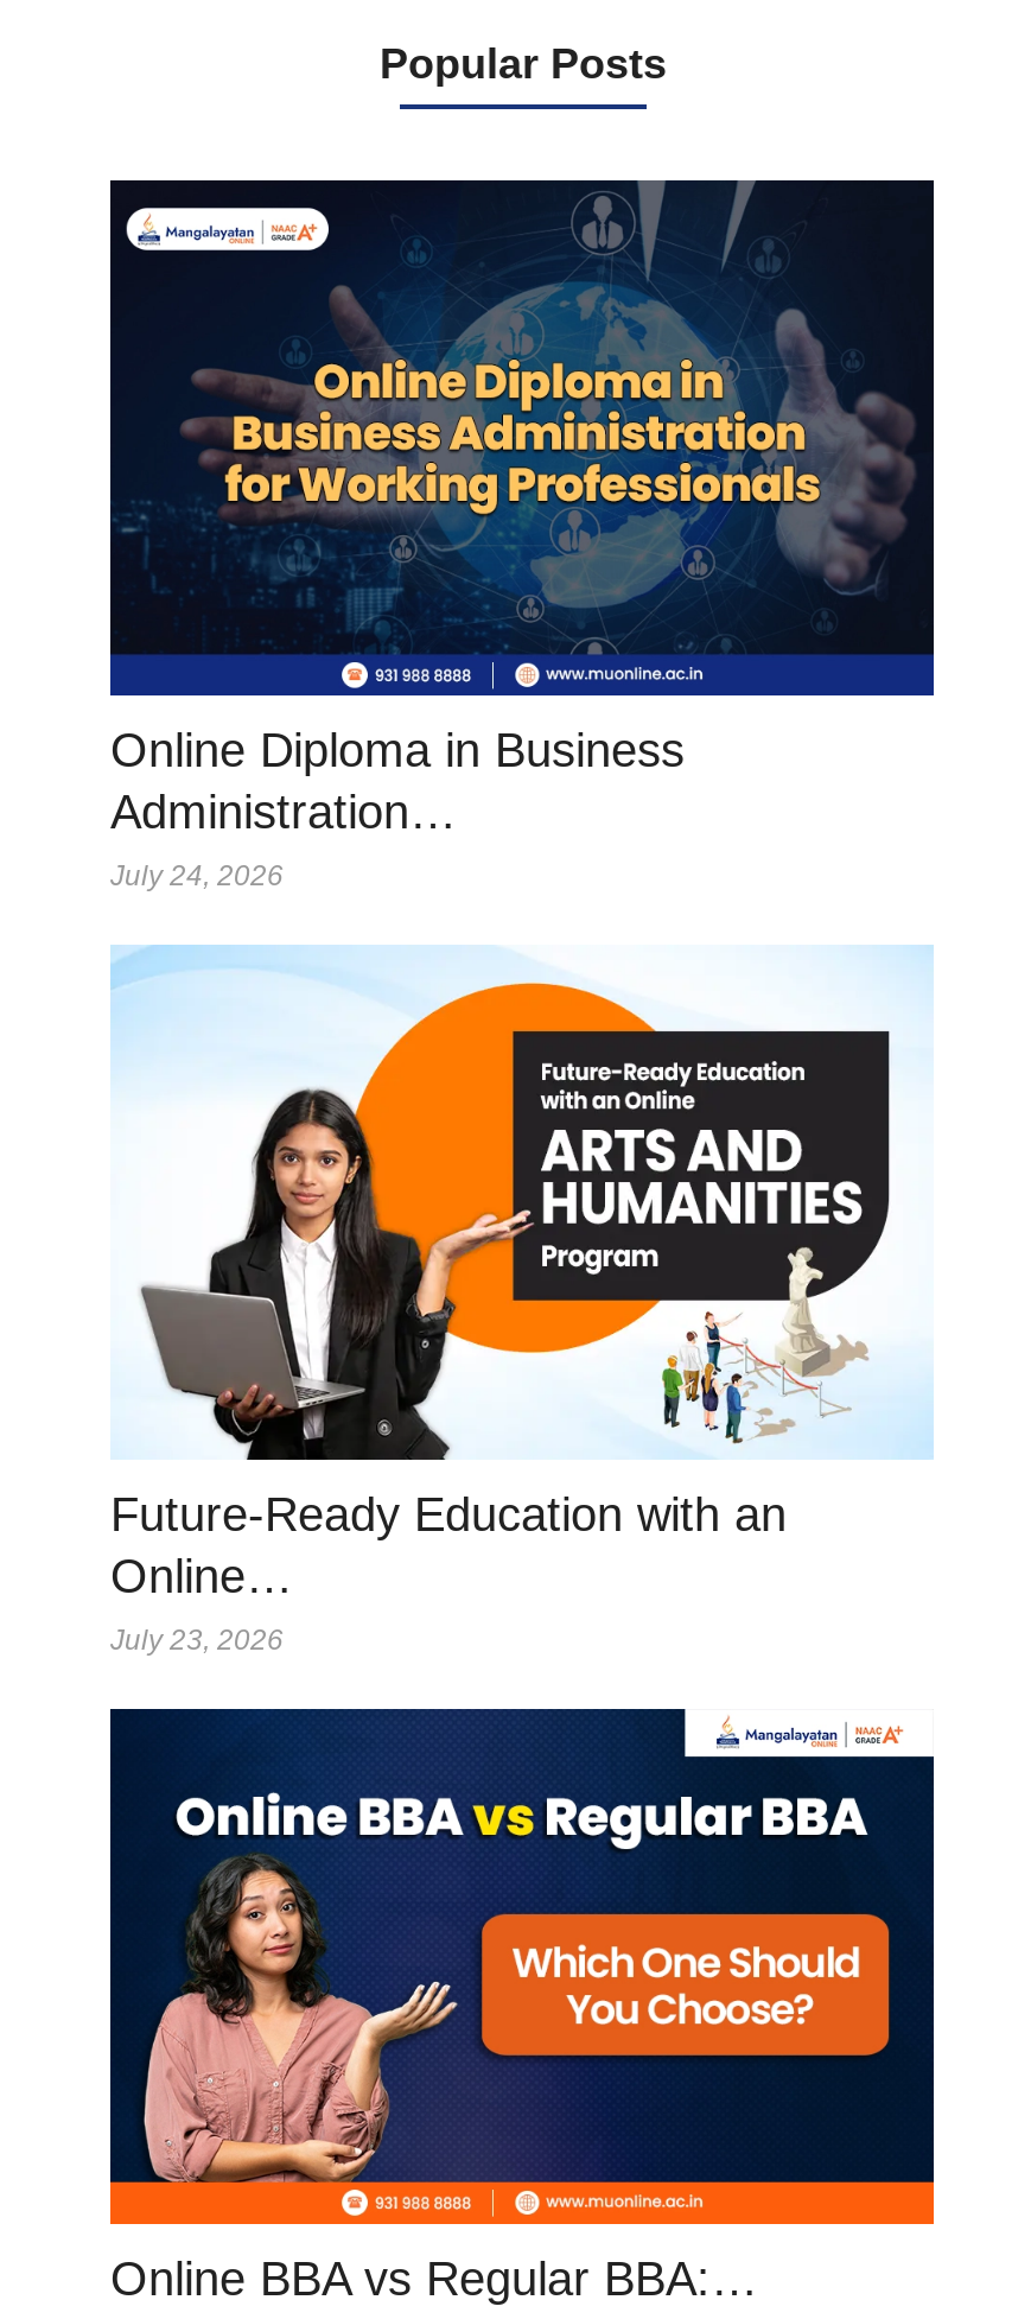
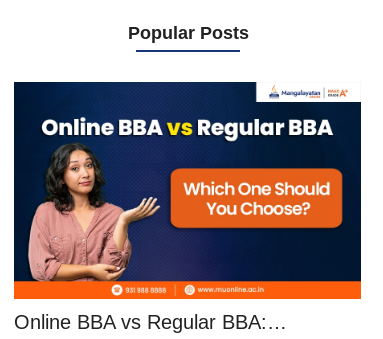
- [image]
- Online Diploma in Business
- Administration…
- July 24, 2026

- [image]
- Future-Ready Education with an
- Online…
- July 23, 2026
